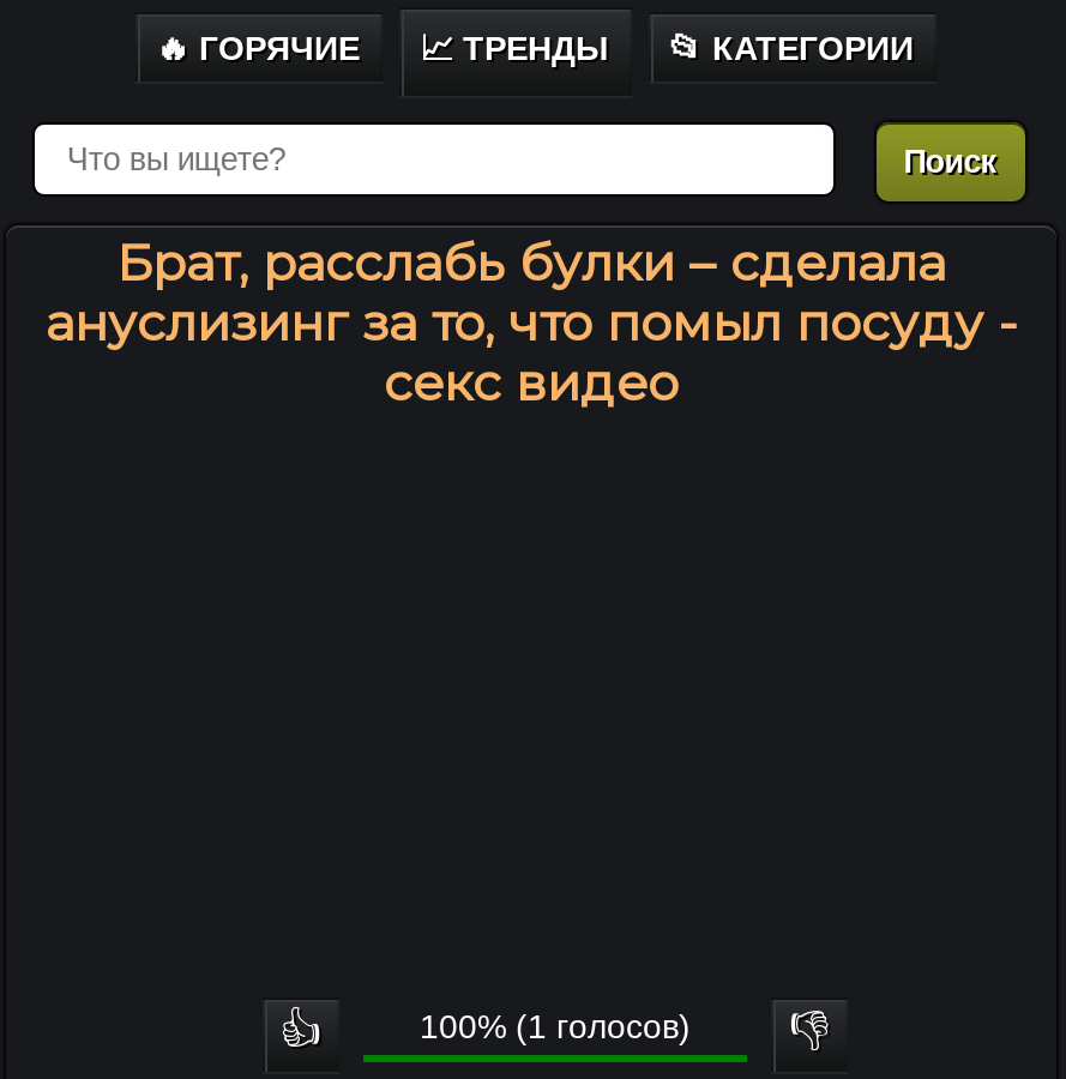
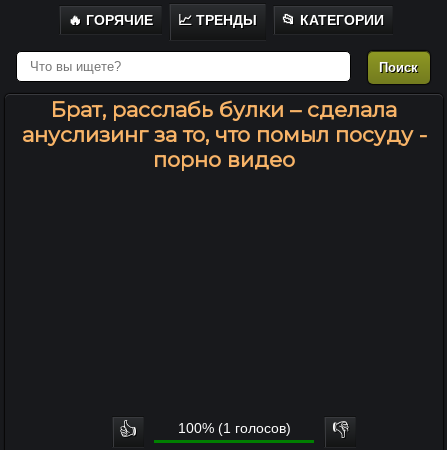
- секс видео
+ порно видео
